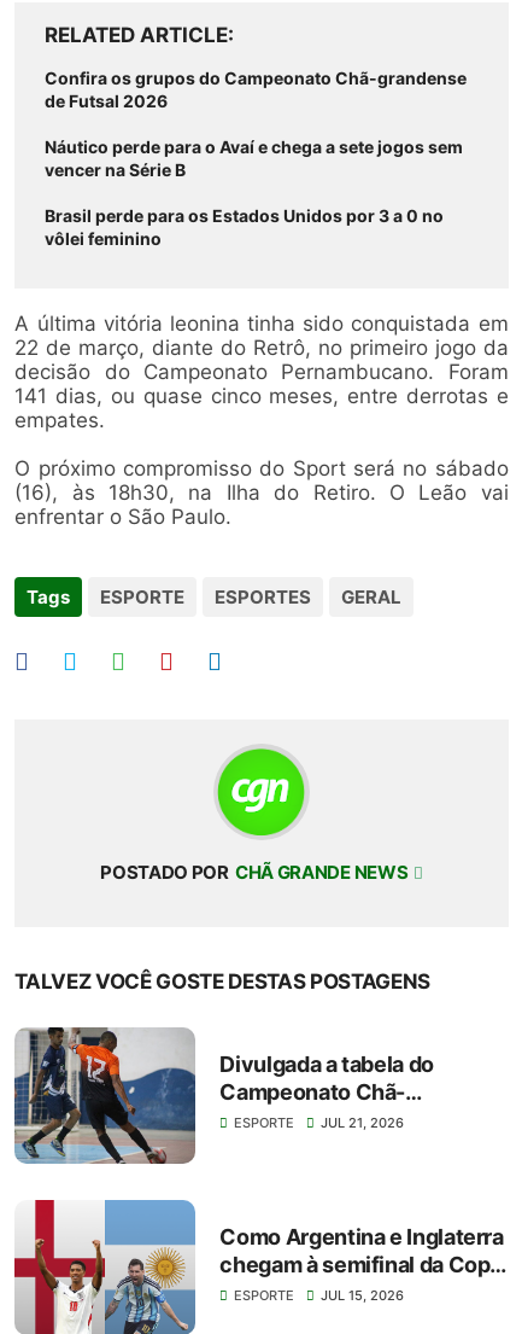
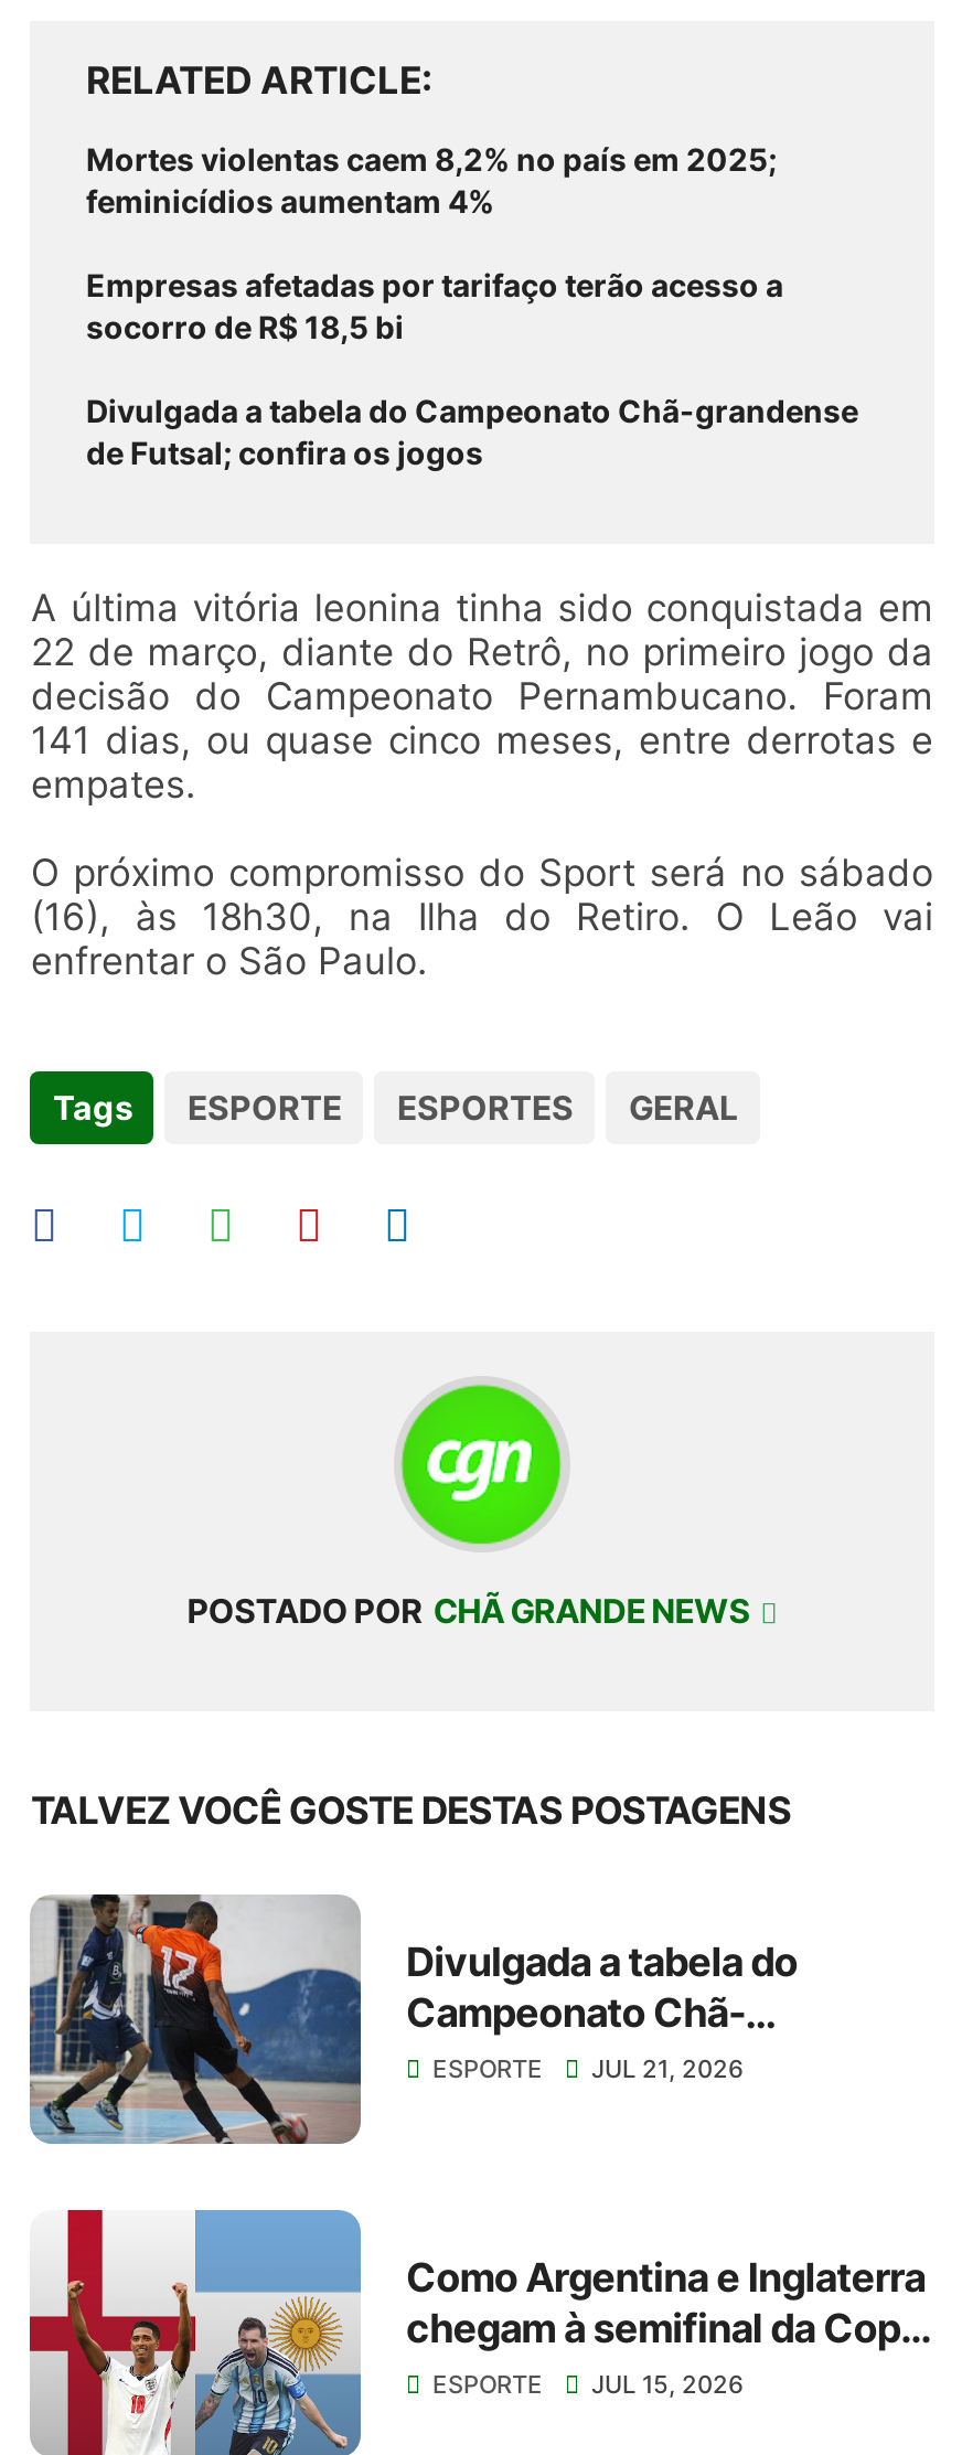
- Confira os grupos do Campeonato Chã-grandense
- de Futsal 2026
+ Mortes violentas caem 8,2% no país em 2025;
+ feminicídios aumentam 4%

- Náutico perde para o Avaí e chega a sete jogos sem
- vencer na Série B
+ Empresas afetadas por tarifaço terão acesso a
+ socorro de R$ 18,5 bi

- Brasil perde para os Estados Unidos por 3 a 0 no
- vôlei feminino
+ Divulgada a tabela do Campeonato Chã-grandense
+ de Futsal; confira os jogos
